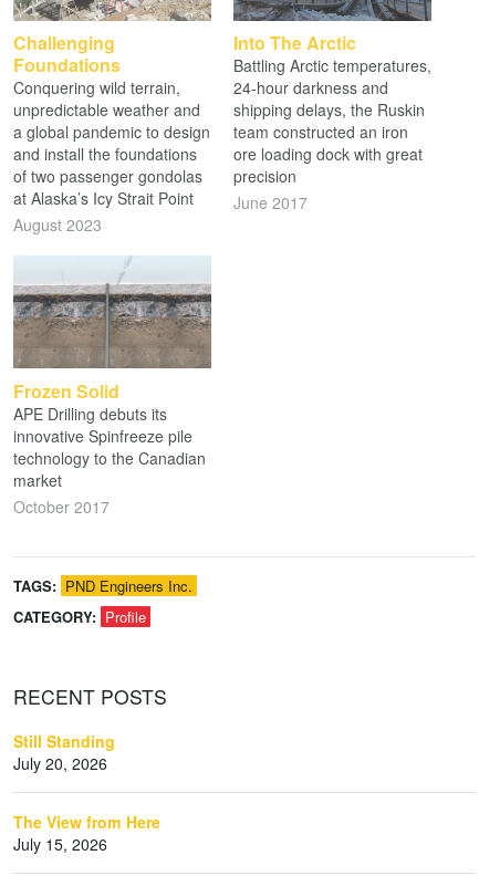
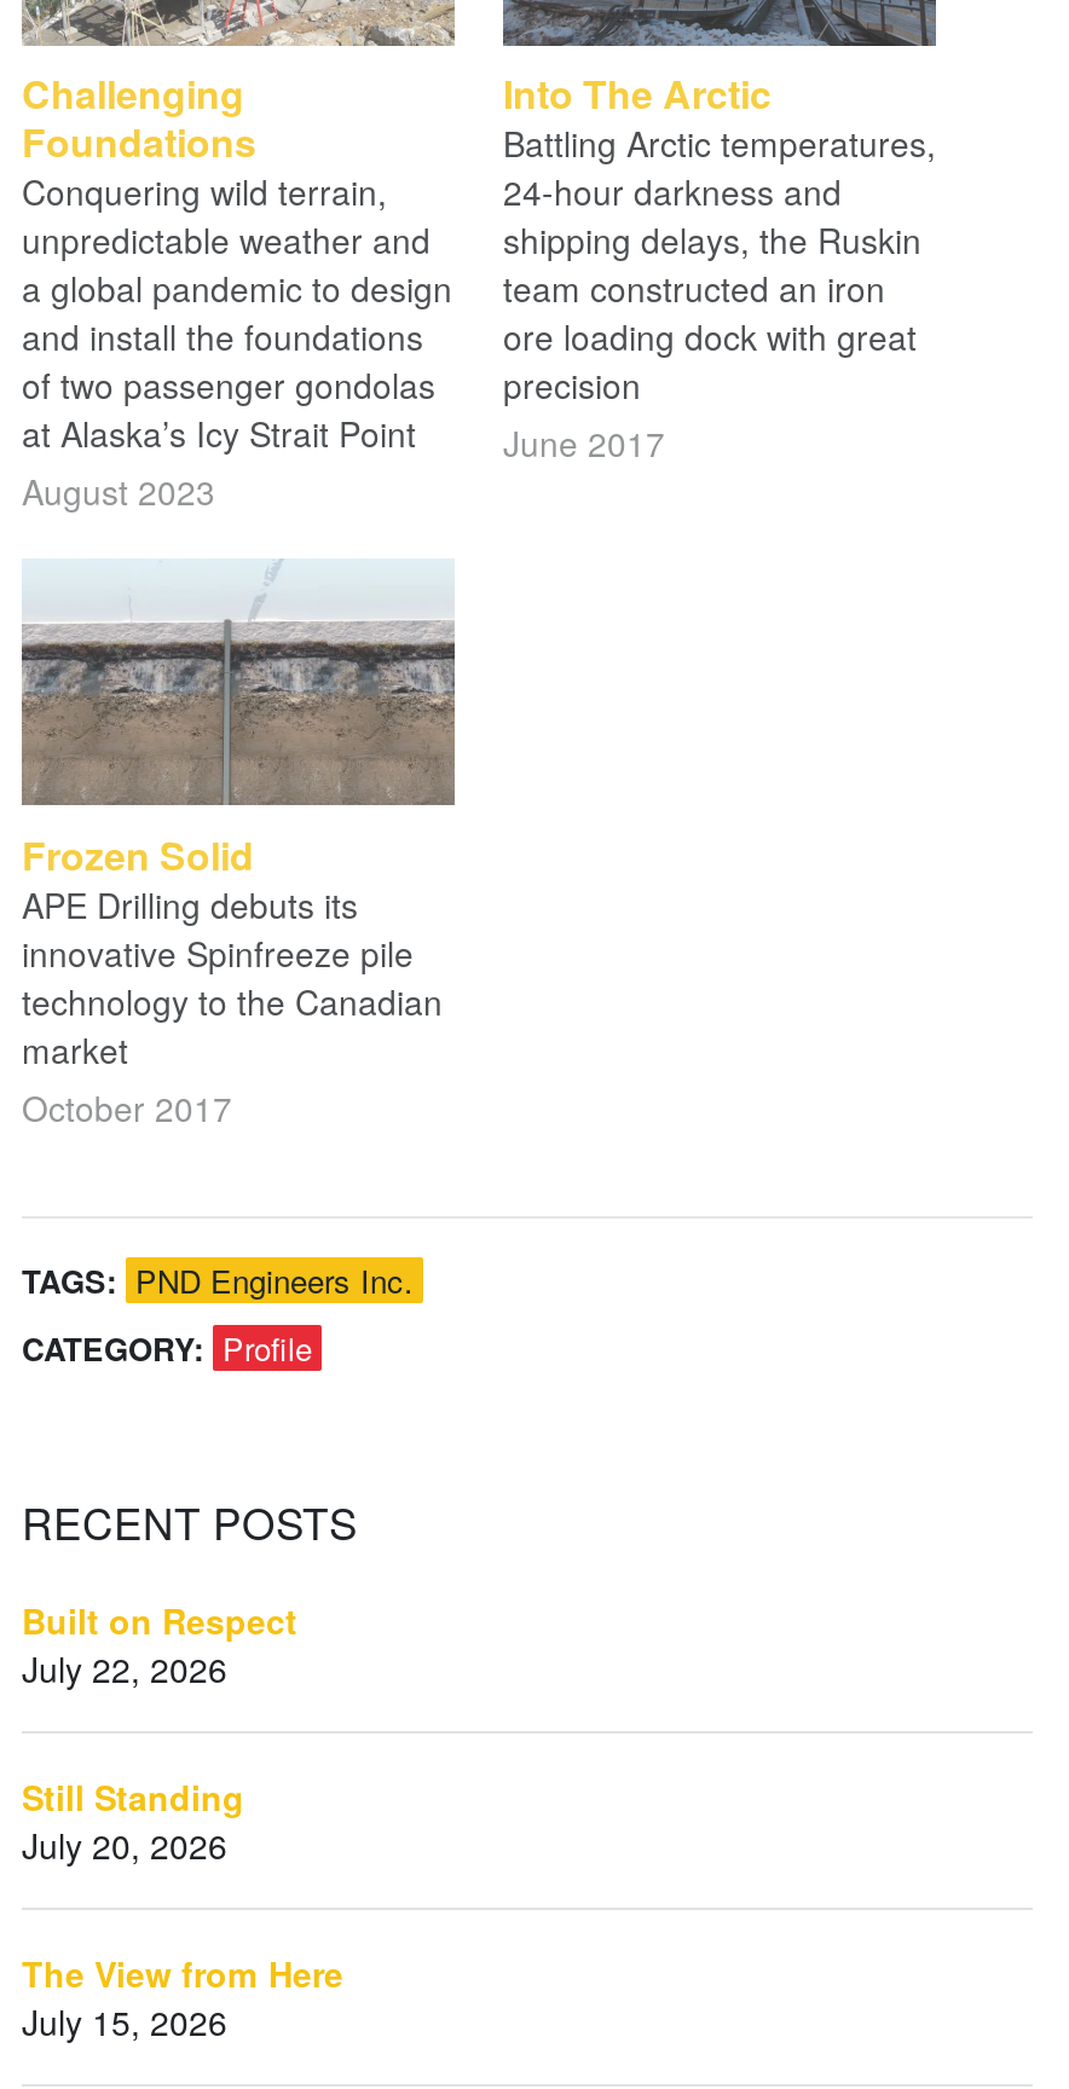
+ Built on Respect
+ July 22, 2026
